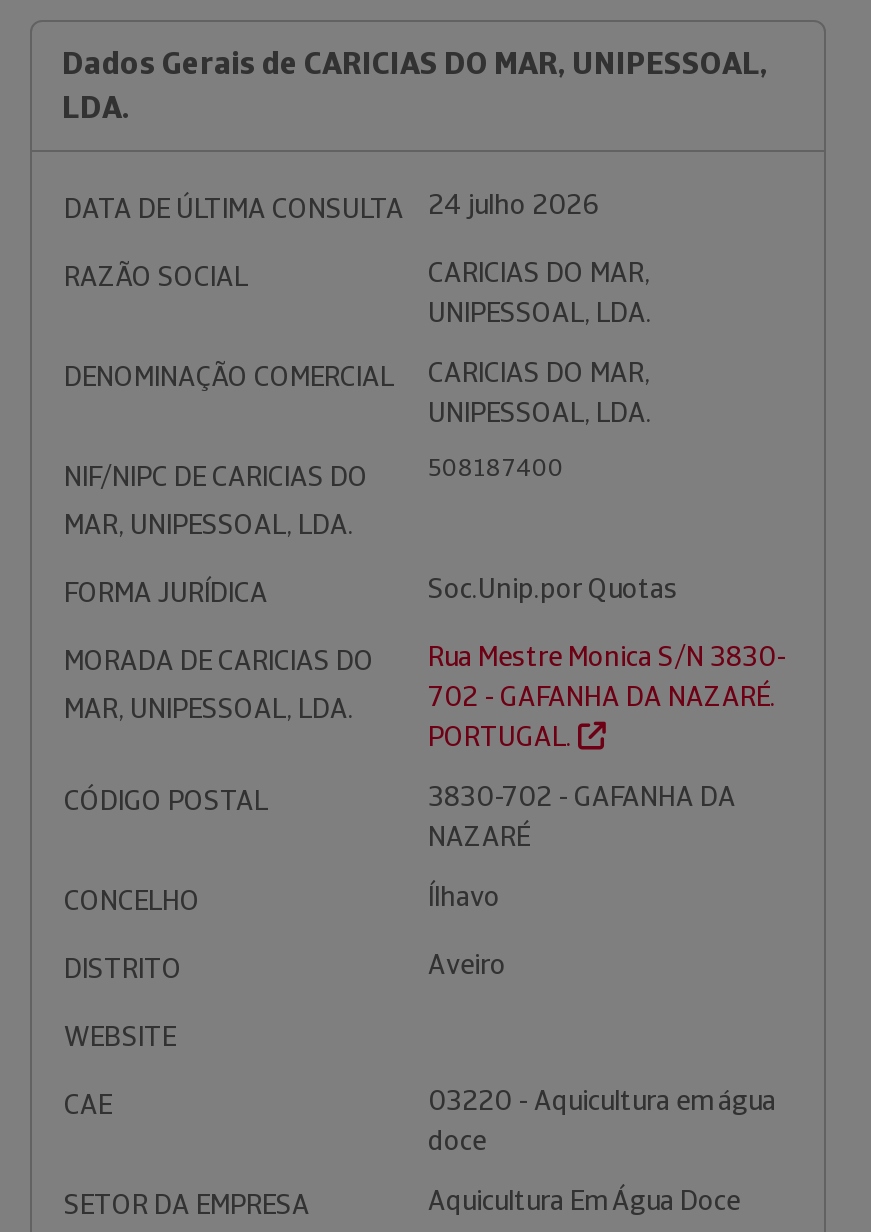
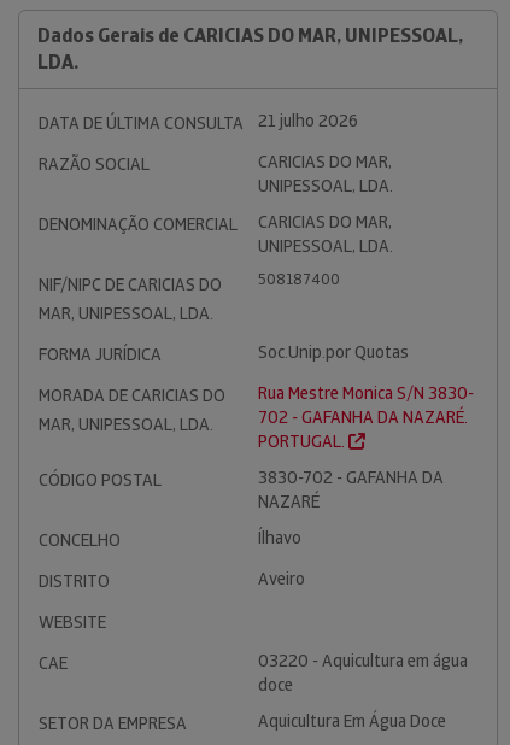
- DATA DE ÚLTIMA CONSULTA 24 julho 2026
+ DATA DE ÚLTIMA CONSULTA 21 julho 2026
